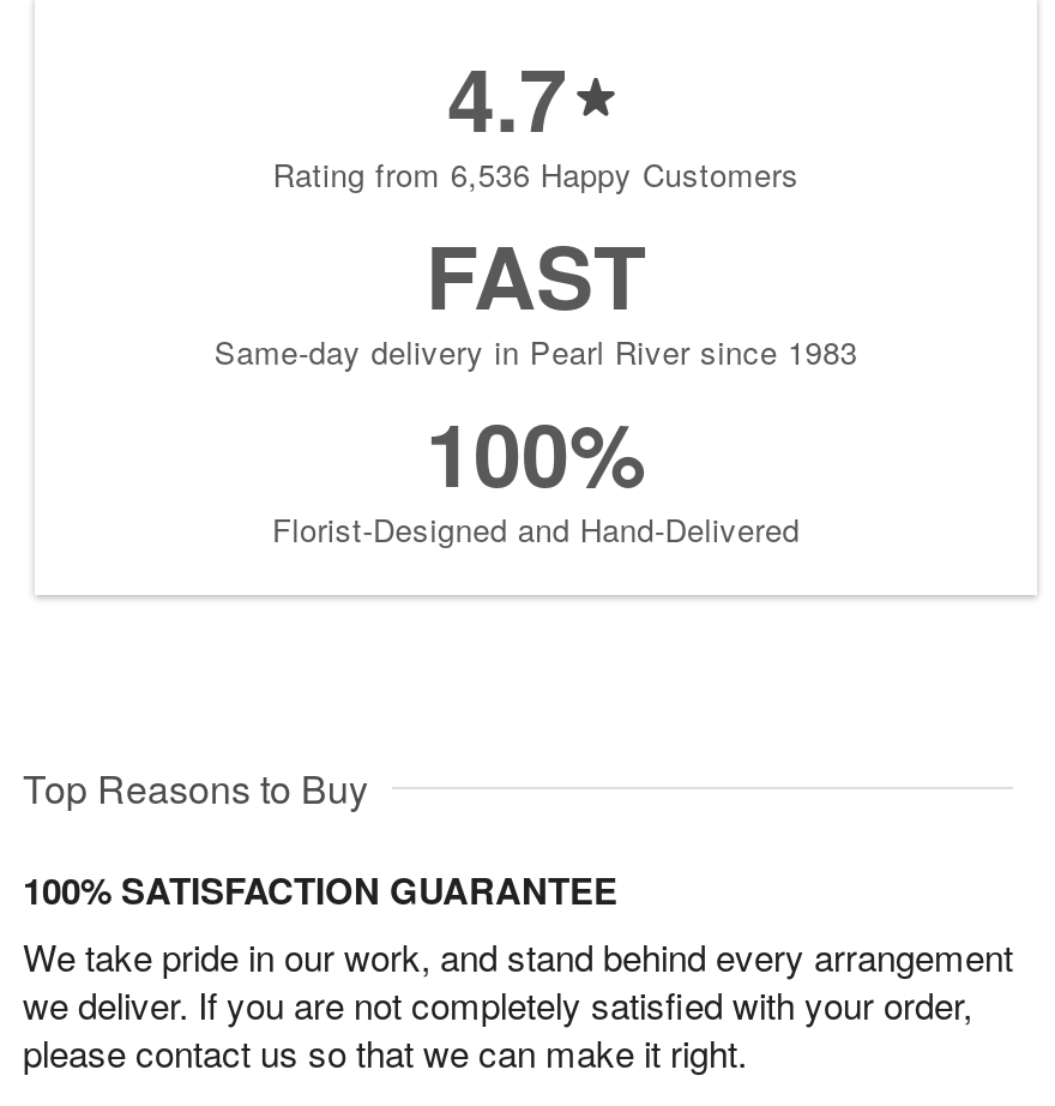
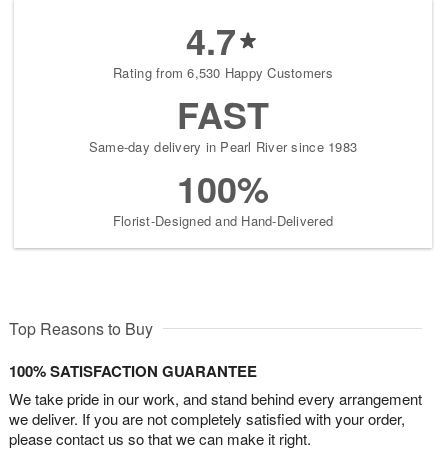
- Rating from 6,536 Happy Customers
+ Rating from 6,530 Happy Customers
